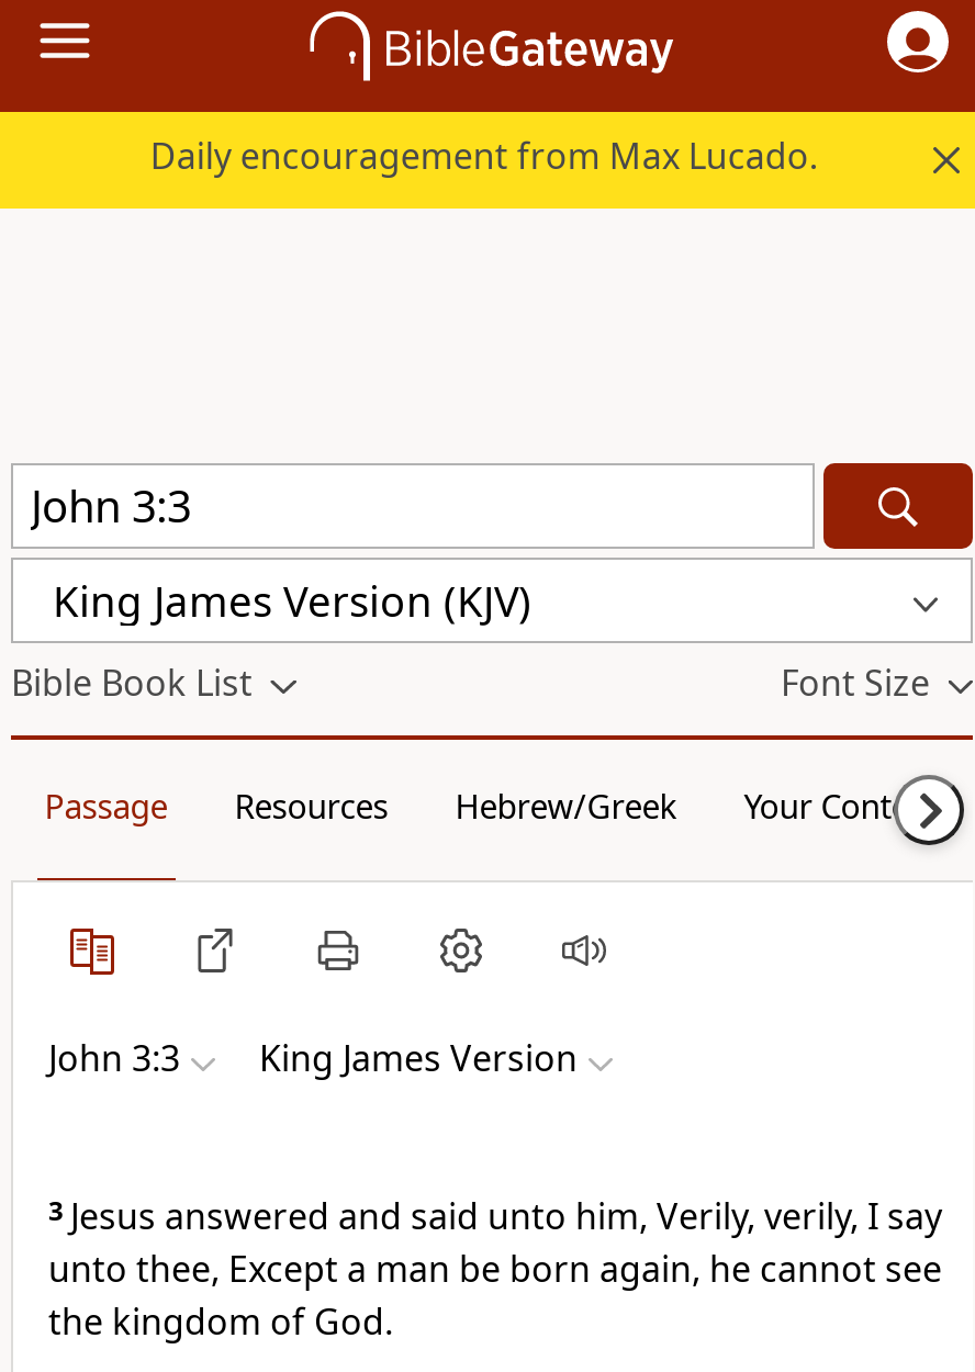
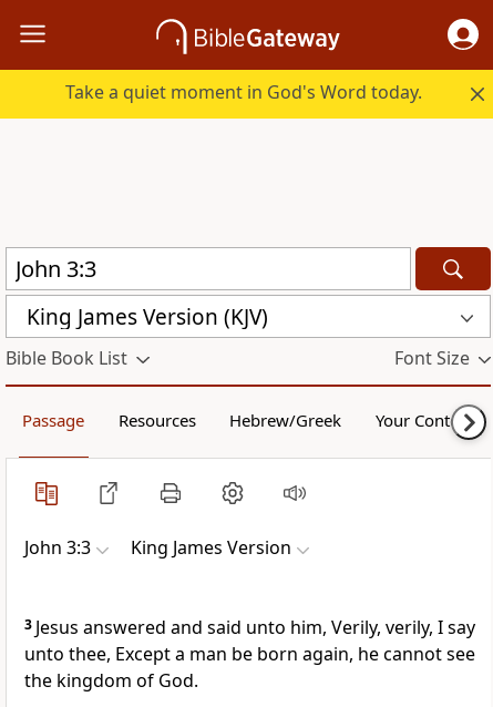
- Daily encouragement from Max Lucado.
+ Take a quiet moment in God's Word today.
